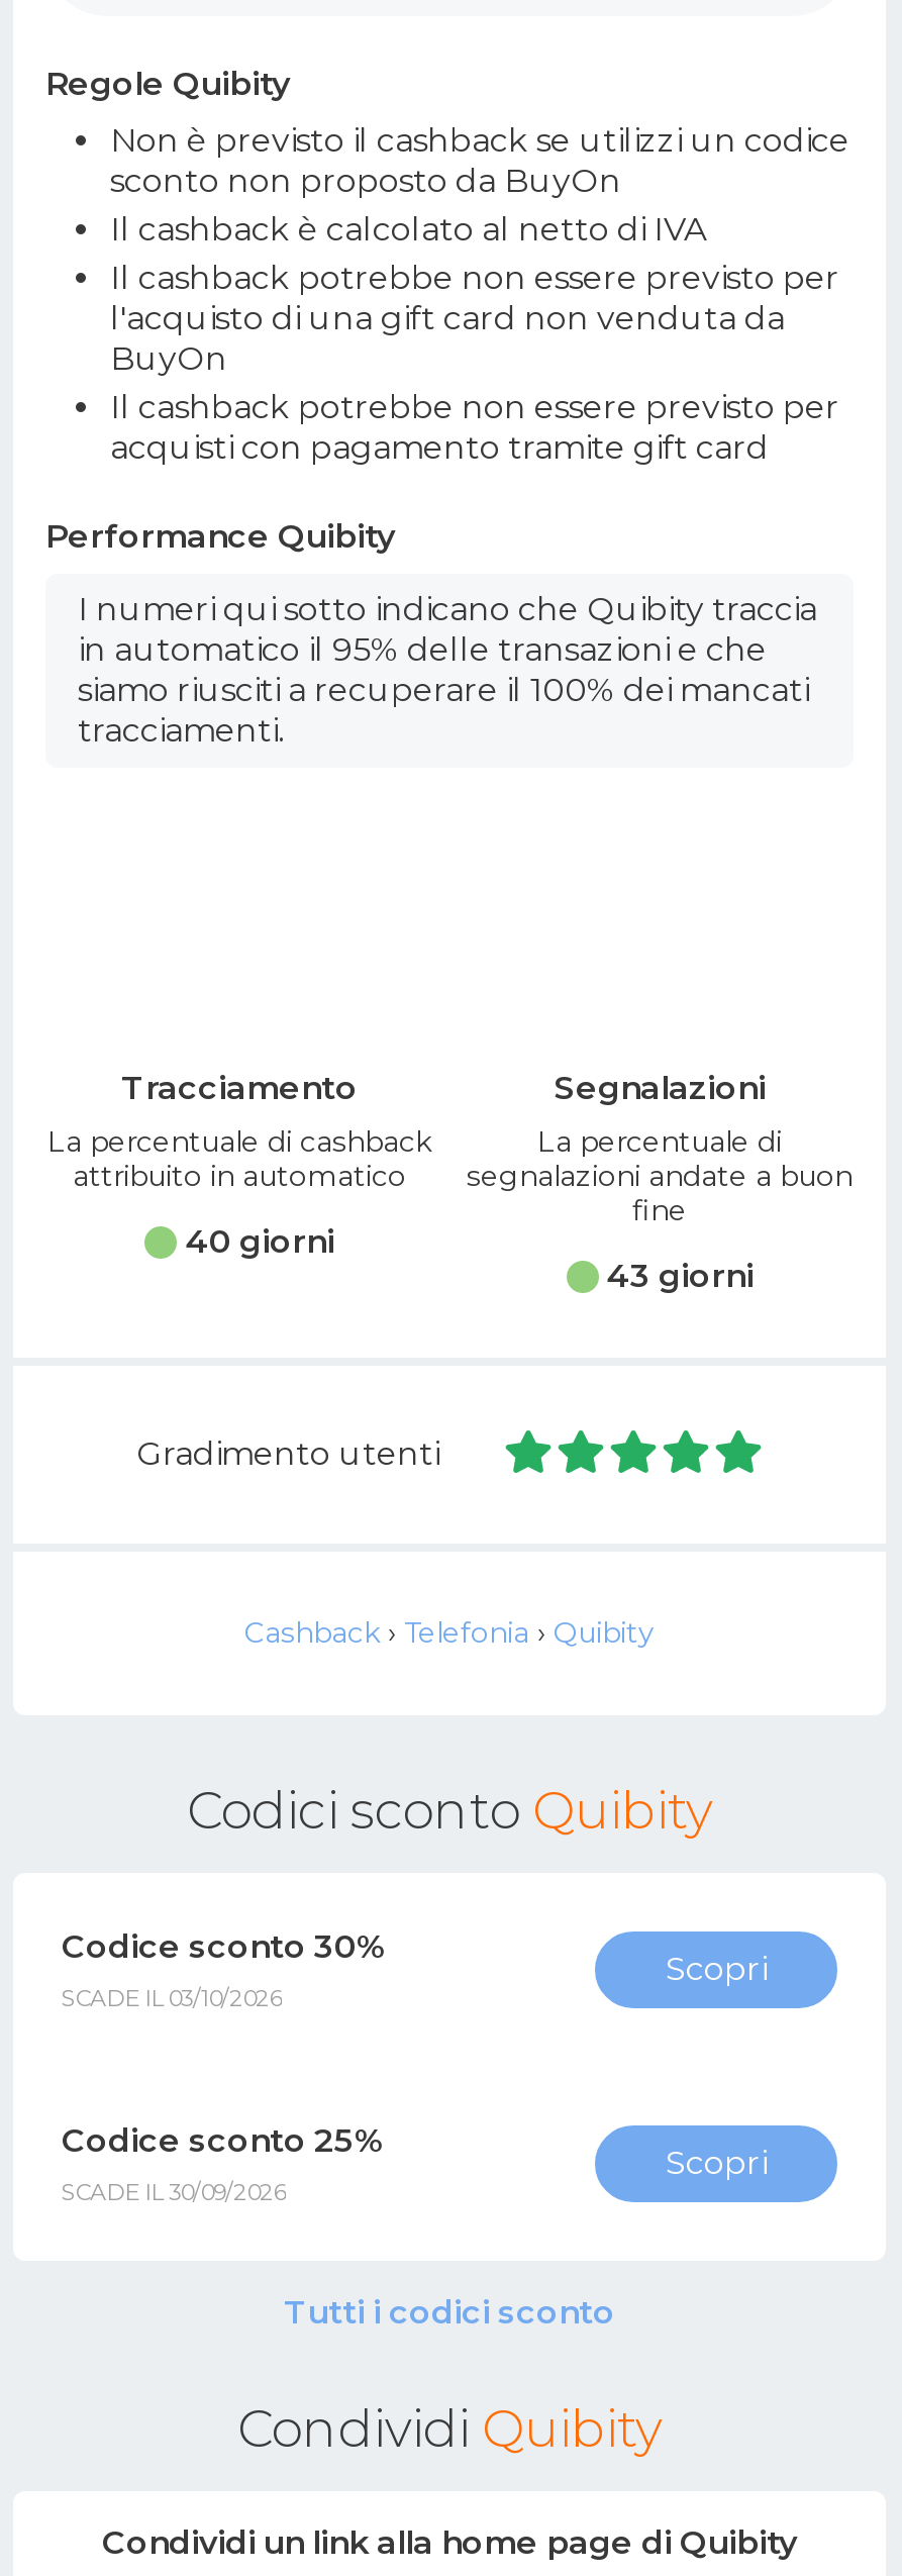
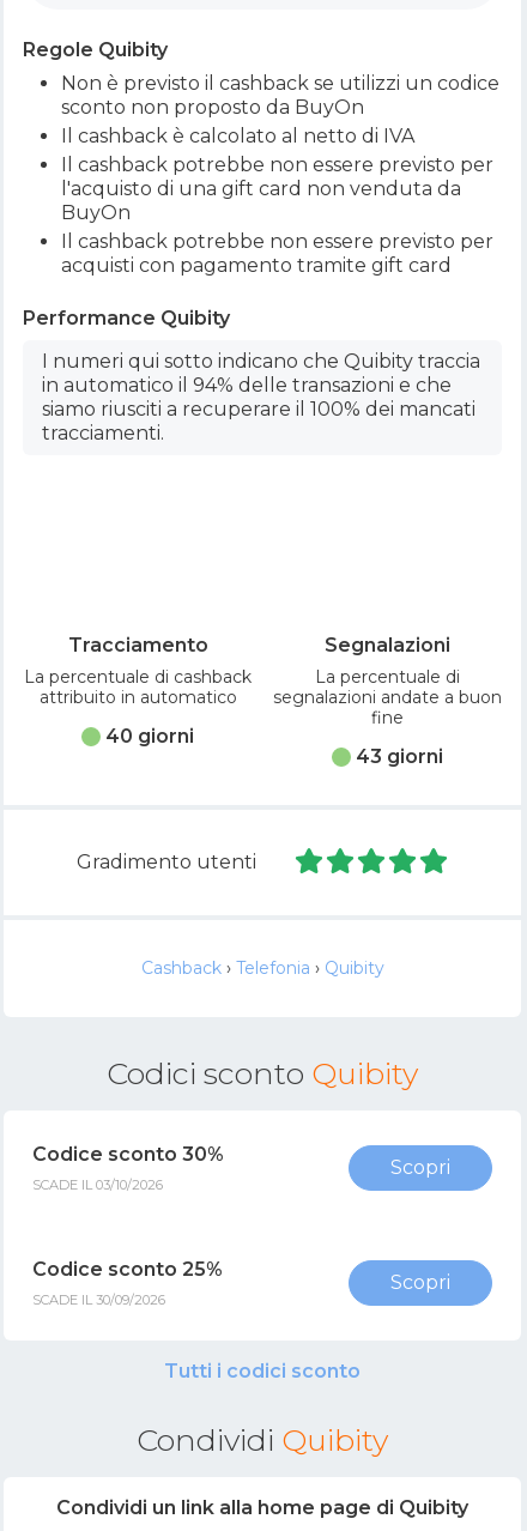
- in automatico il 95% delle transazioni e che
+ in automatico il 94% delle transazioni e che
